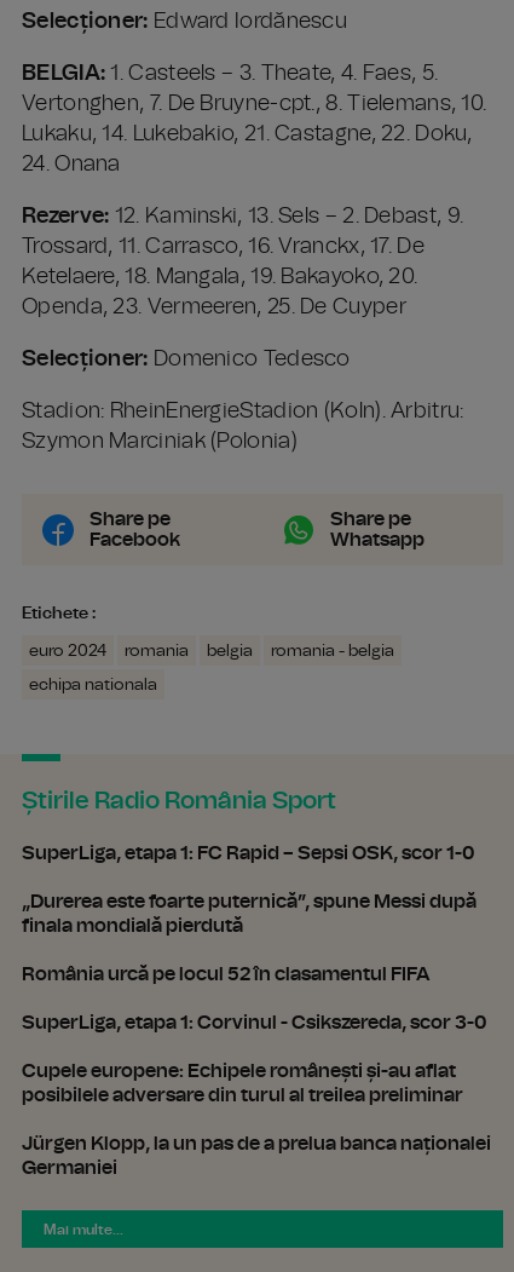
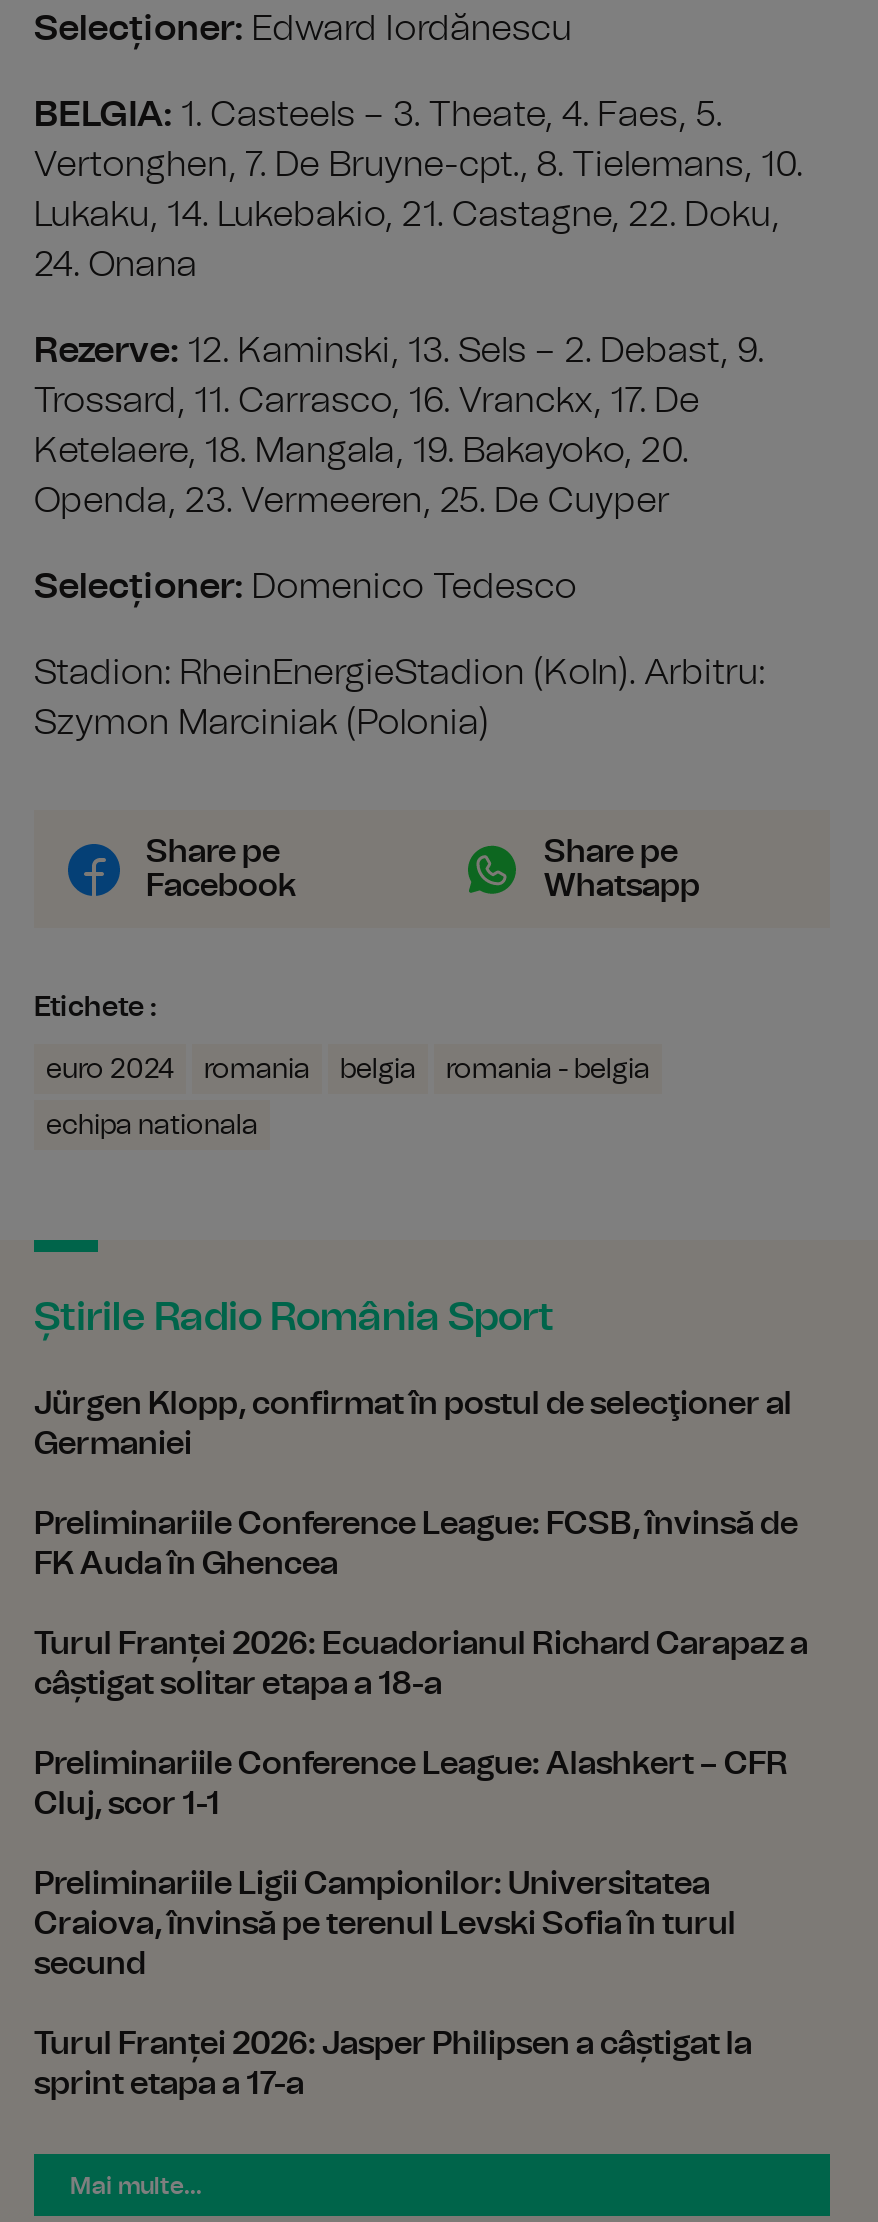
- SuperLiga, etapa 1: FC Rapid – Sepsi OSK, scor 1-0
- „Durerea este foarte puternică”, spune Messi după
- finala mondială pierdută
- România urcă pe locul 52 în clasamentul FIFA
- SuperLiga, etapa 1: Corvinul - Csikszereda, scor 3-0
- Cupele europene: Echipele românești și-au aflat
- posibilele adversare din turul al treilea preliminar
- Jürgen Klopp, la un pas de a prelua banca naționalei
+ Jürgen Klopp, confirmat în postul de selecţioner al

moved up: Germaniei

+ Preliminariile Conference League: FCSB, învinsă de
+ FK Auda în Ghencea
+ Turul Franței 2026: Ecuadorianul Richard Carapaz a
+ câștigat solitar etapa a 18-a
+ Preliminariile Conference League: Alashkert – CFR
+ Cluj, scor 1-1
+ Preliminariile Ligii Campionilor: Universitatea
+ Craiova, învinsă pe terenul Levski Sofia în turul
+ secund
+ Turul Franței 2026: Jasper Philipsen a câștigat la
+ sprint etapa a 17-a
